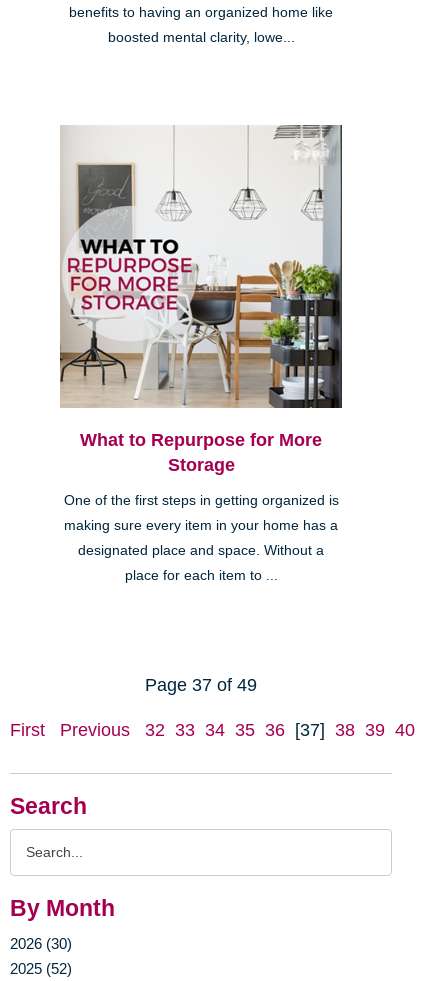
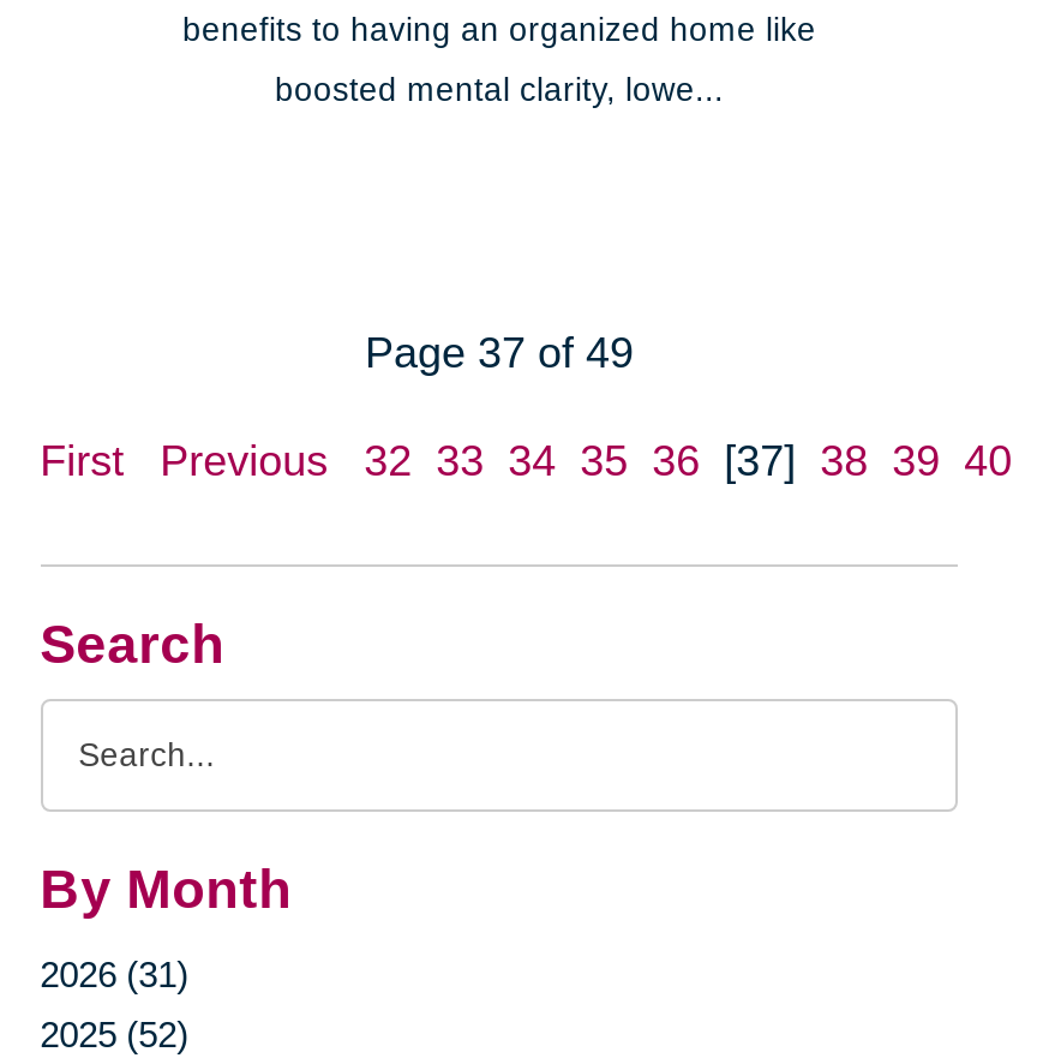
- [image]
- What to Repurpose for More
- Storage
- One of the first steps in getting organized is
- making sure every item in your home has a
- designated place and space. Without a
- place for each item to ...

- 2026 (30)
+ 2026 (31)
